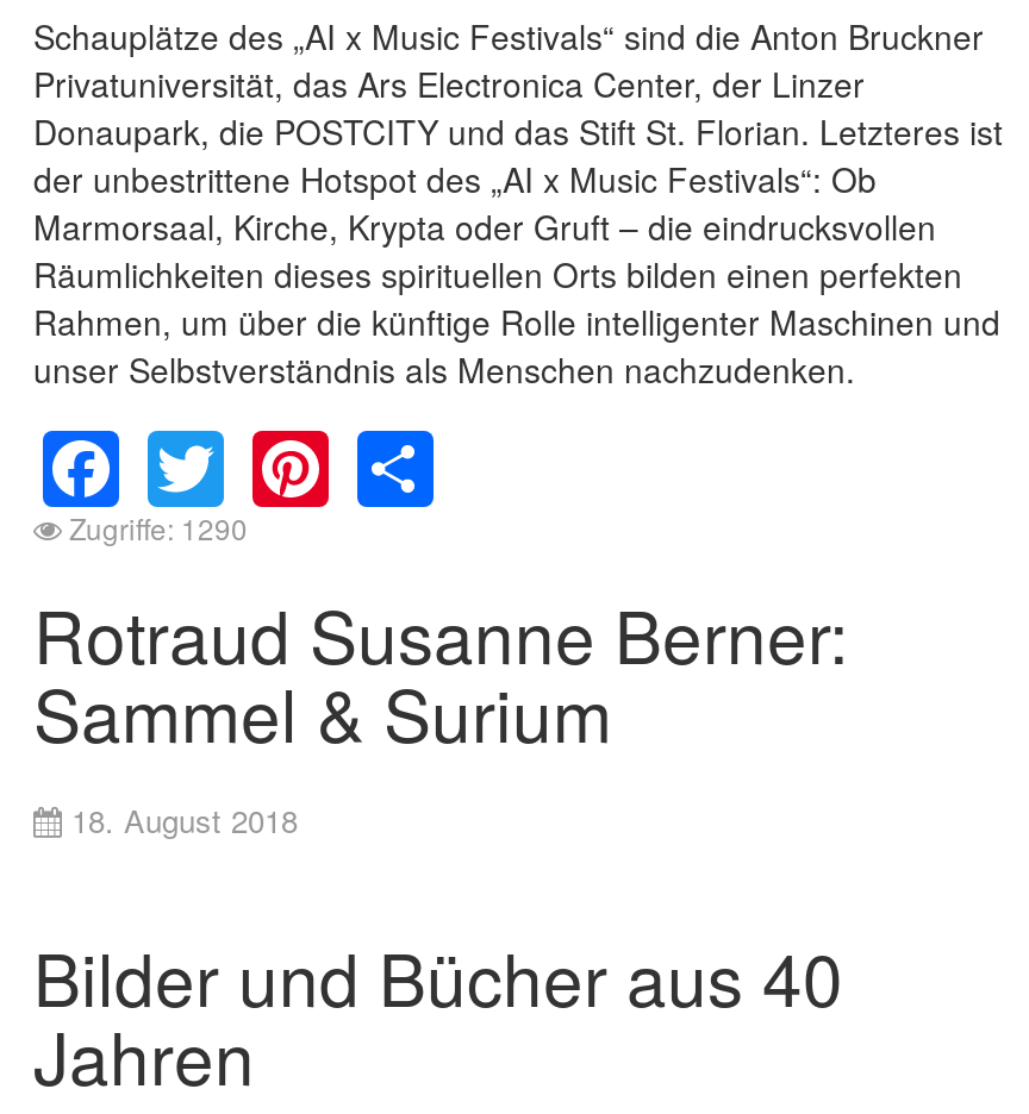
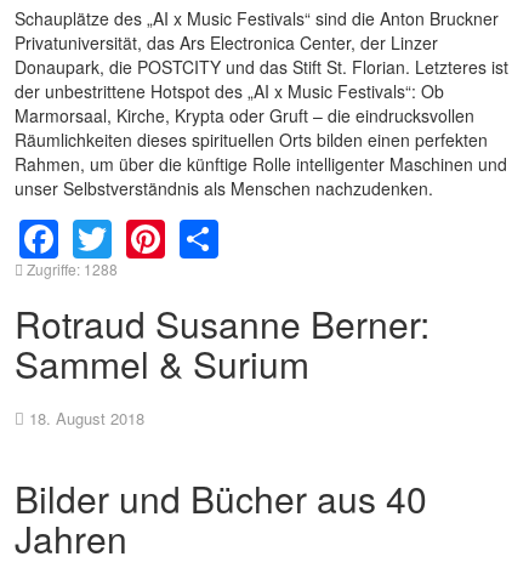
- Zugriffe: 1290
+ Zugriffe: 1288
